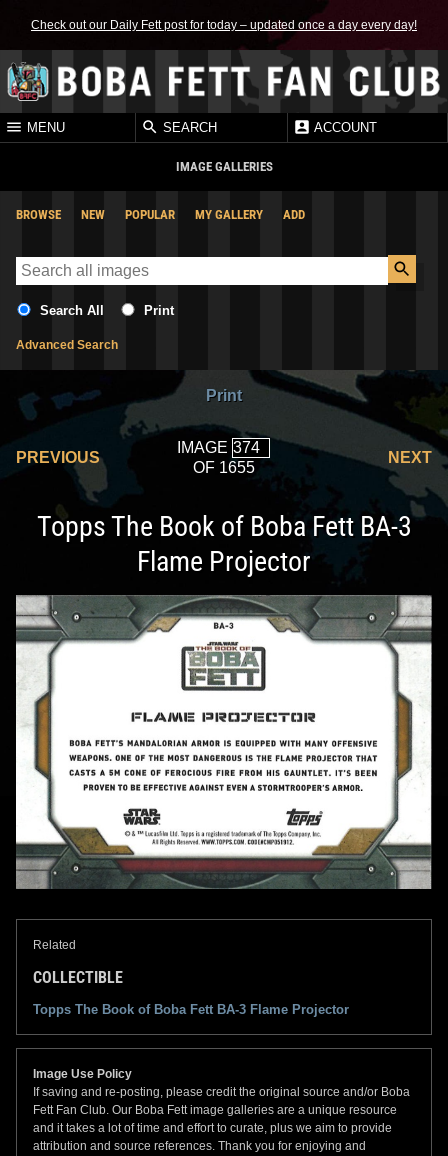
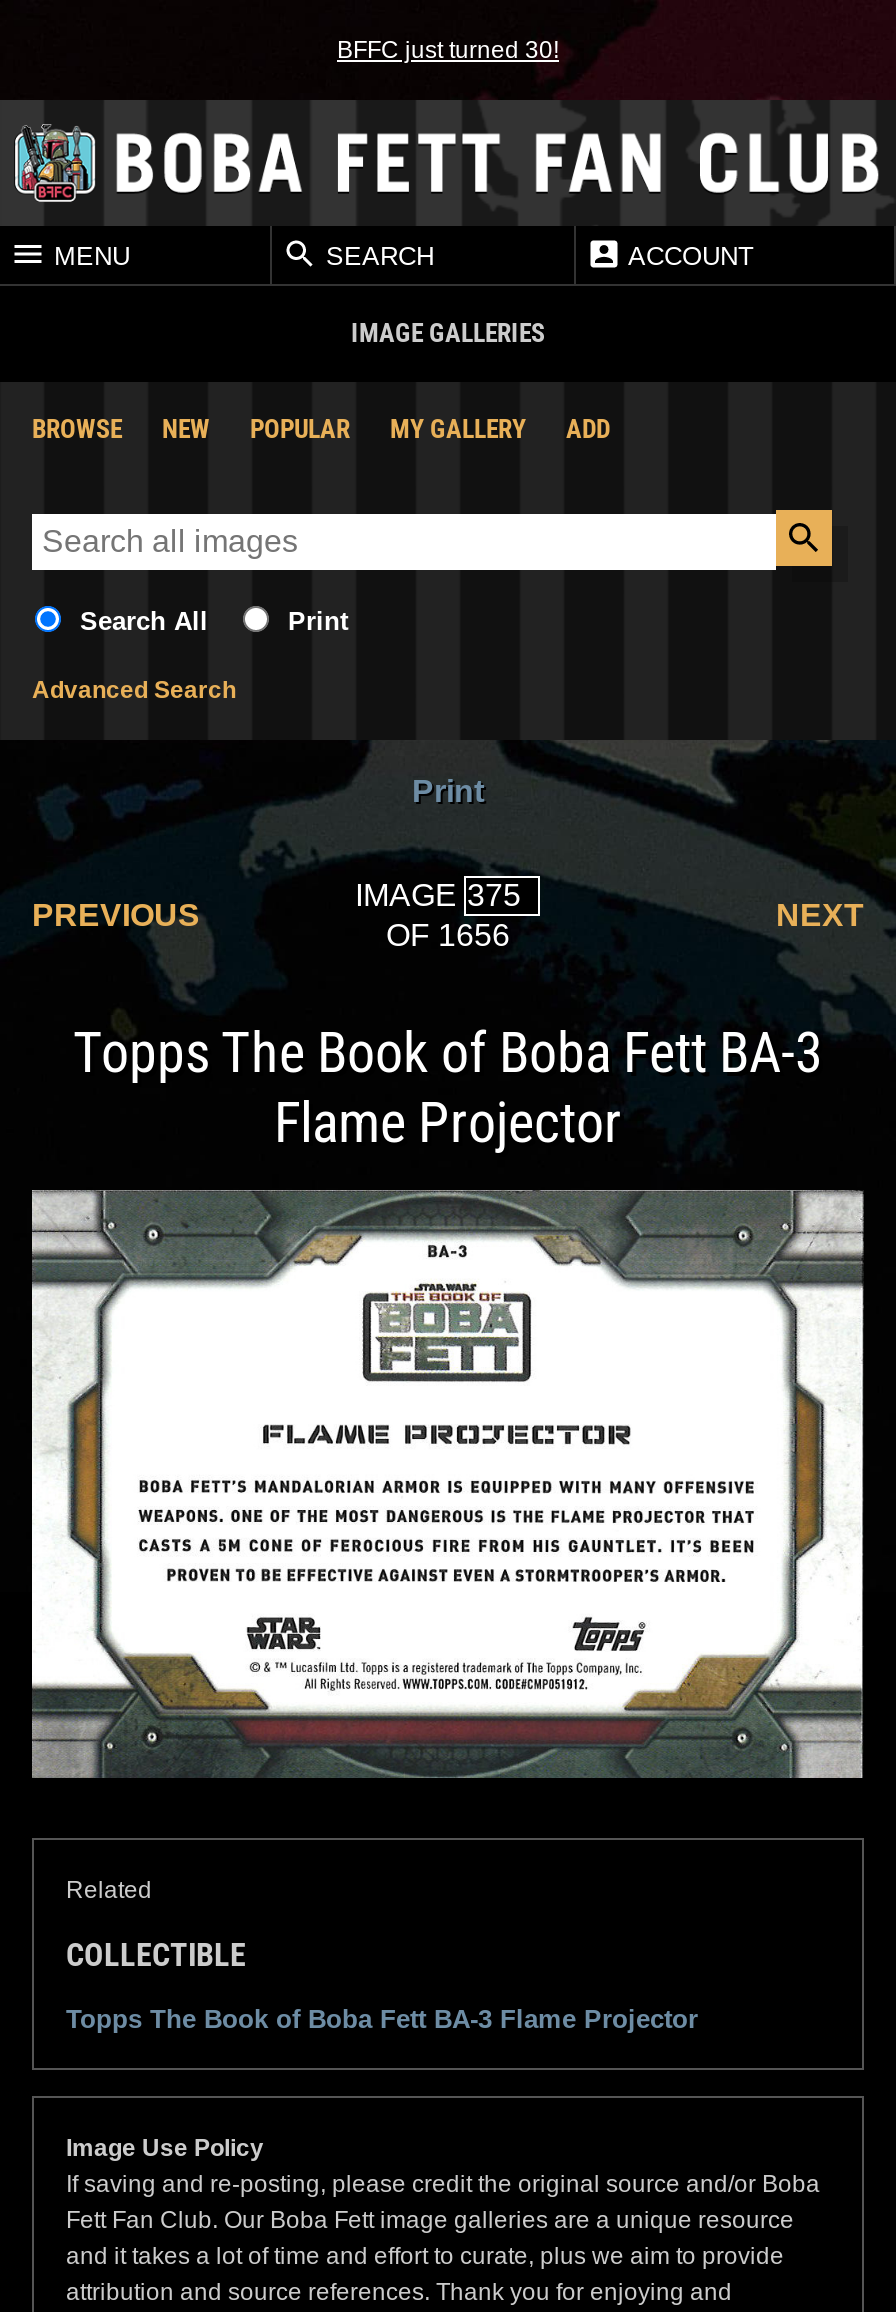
- Check out our Daily Fett post for today – updated once a day every day!
+ BFFC just turned 30!

- OF 1655
+ OF 1656
